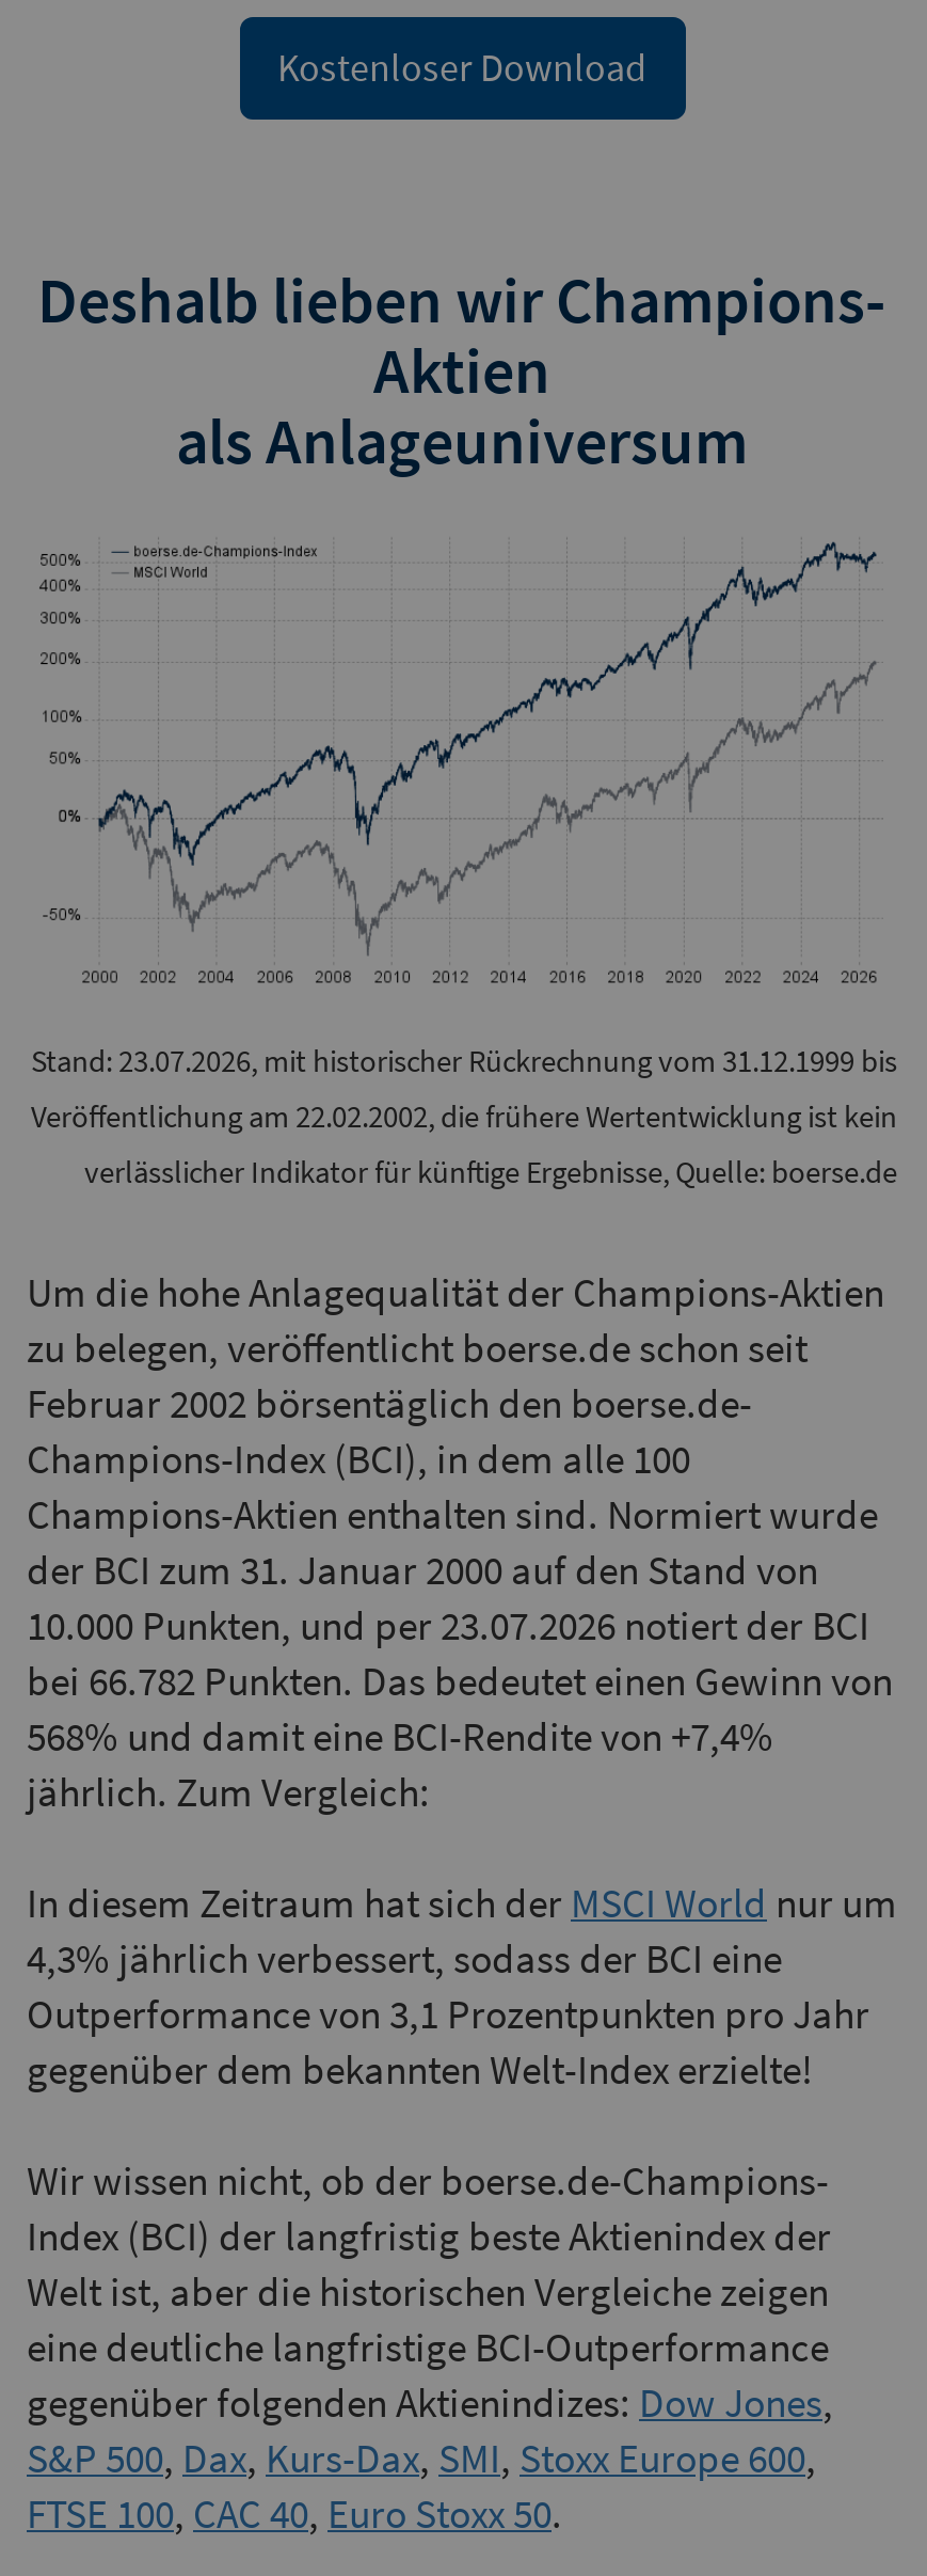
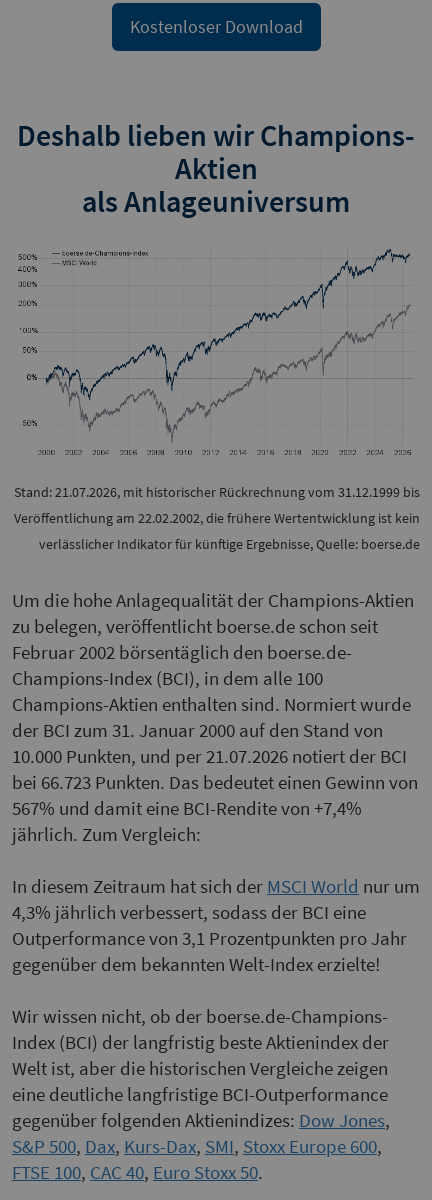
- Stand: 23.07.2026, mit historischer Rückrechnung vom 31.12.1999 bis
+ Stand: 21.07.2026, mit historischer Rückrechnung vom 31.12.1999 bis

- 10.000 Punkten, und per 23.07.2026 notiert der BCI
+ 10.000 Punkten, und per 21.07.2026 notiert der BCI

- bei 66.782 Punkten. Das bedeutet einen Gewinn von
+ bei 66.723 Punkten. Das bedeutet einen Gewinn von

- 568% und damit eine BCI-Rendite von +7,4%
+ 567% und damit eine BCI-Rendite von +7,4%
